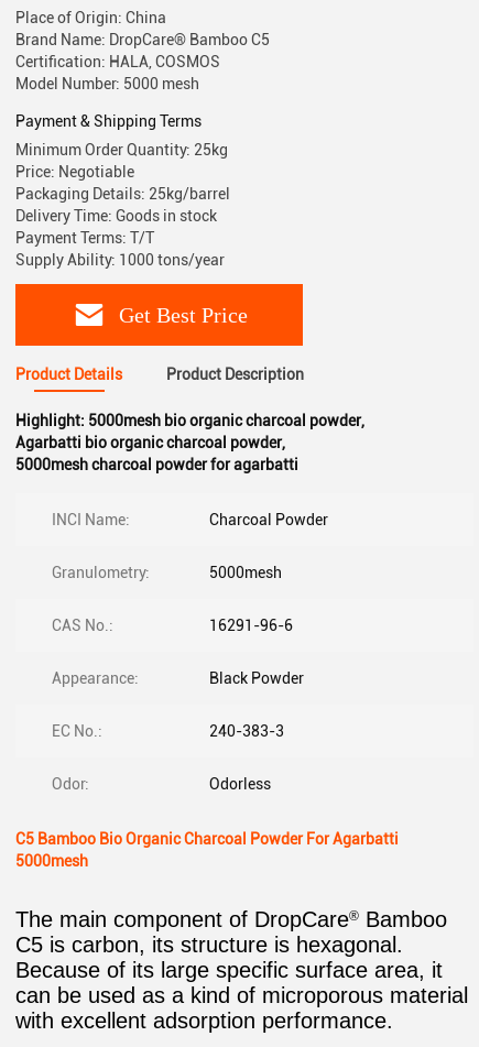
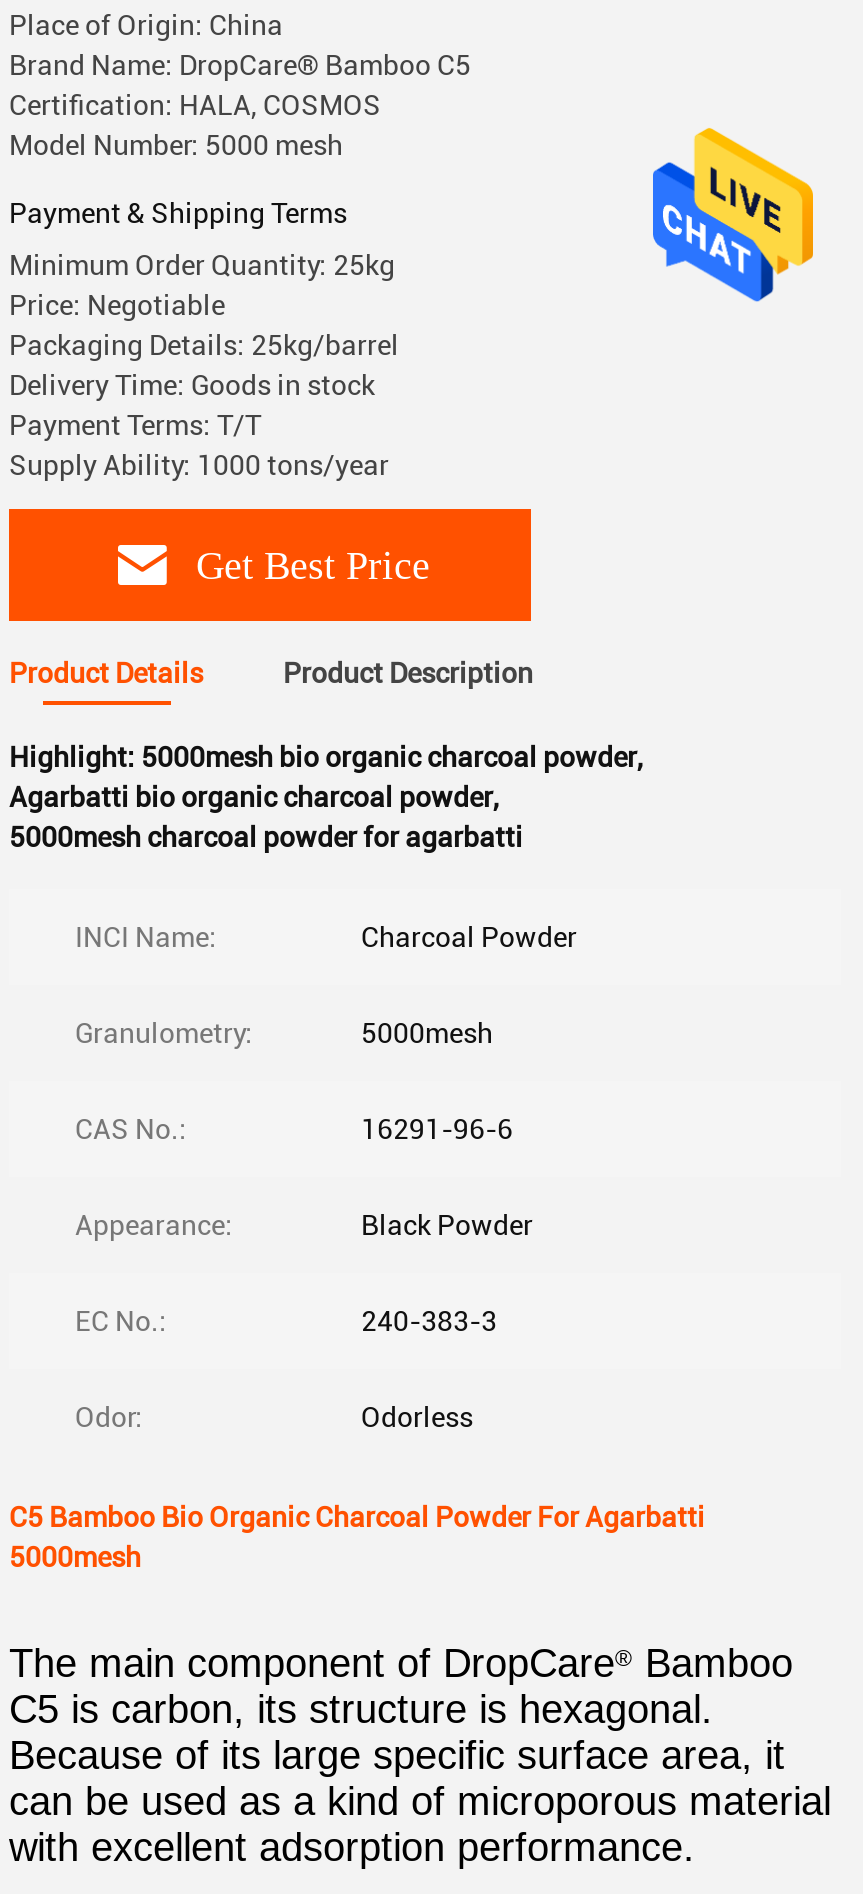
+ [image]
